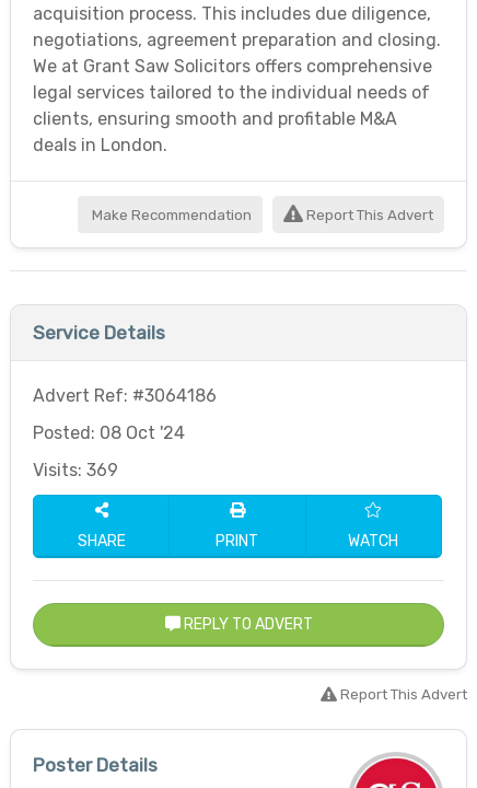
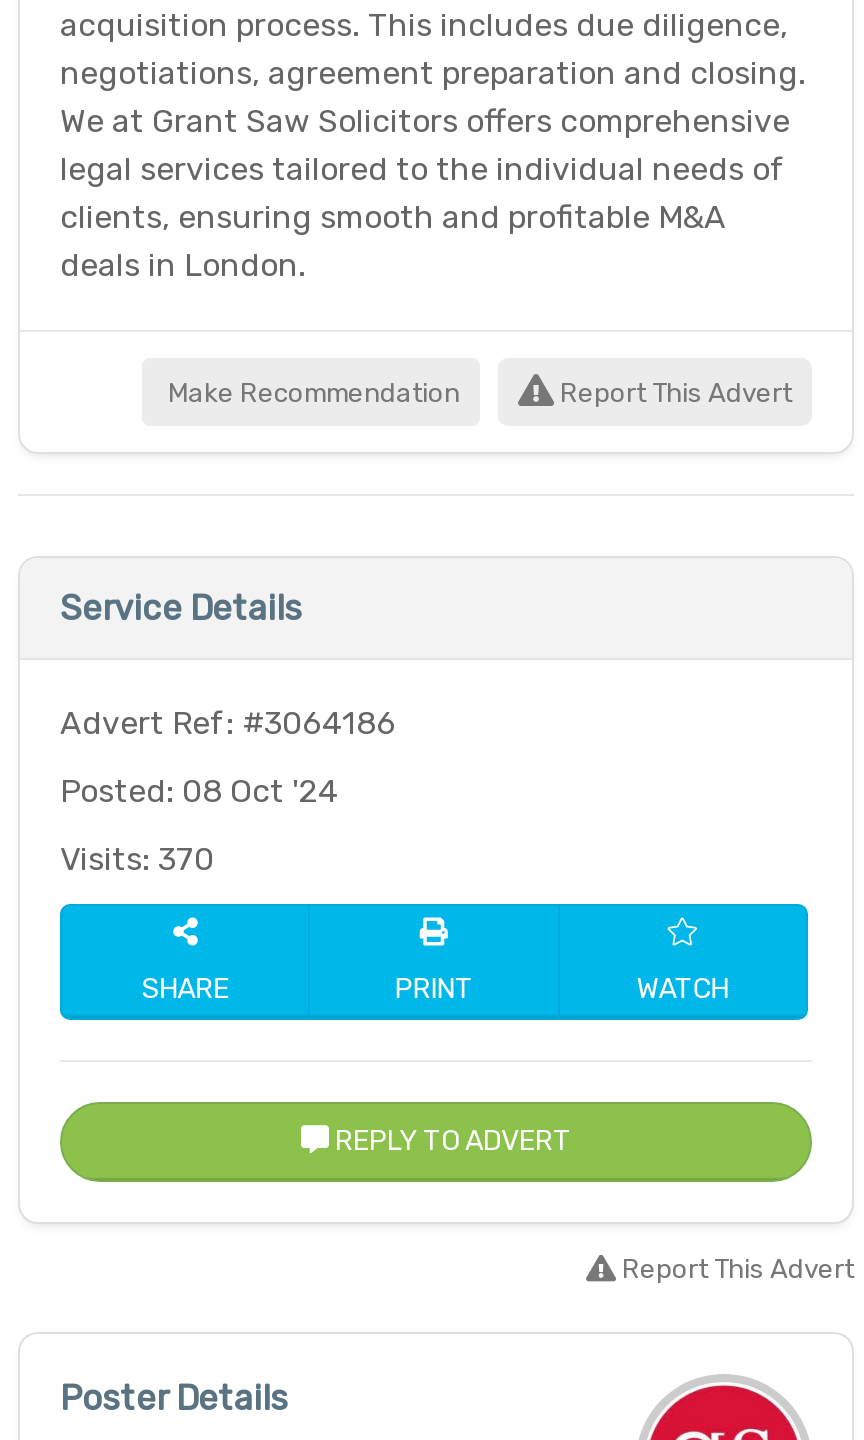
- Visits: 369
+ Visits: 370
